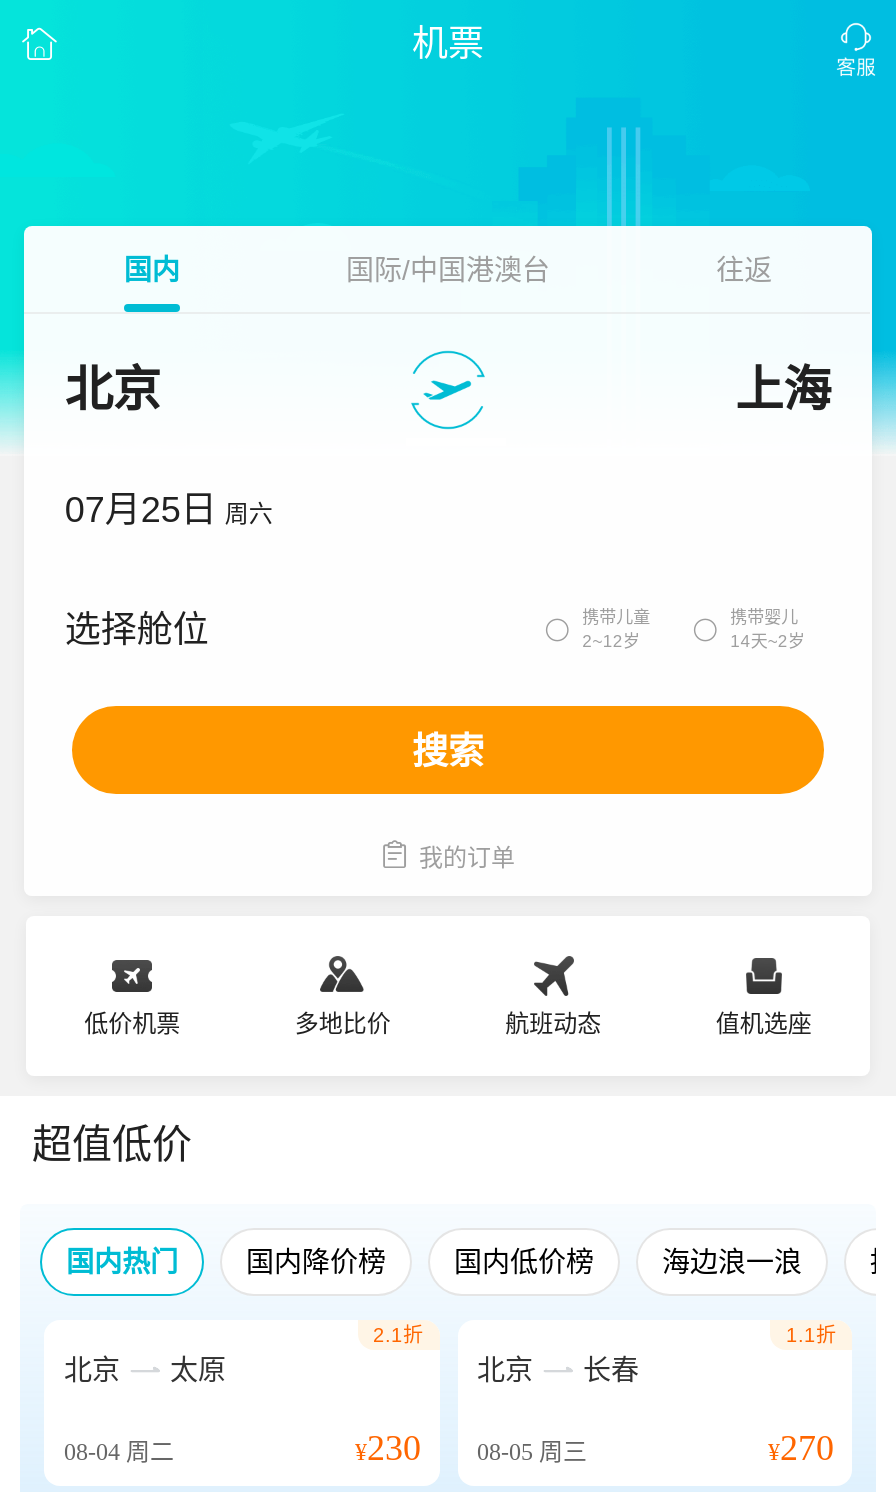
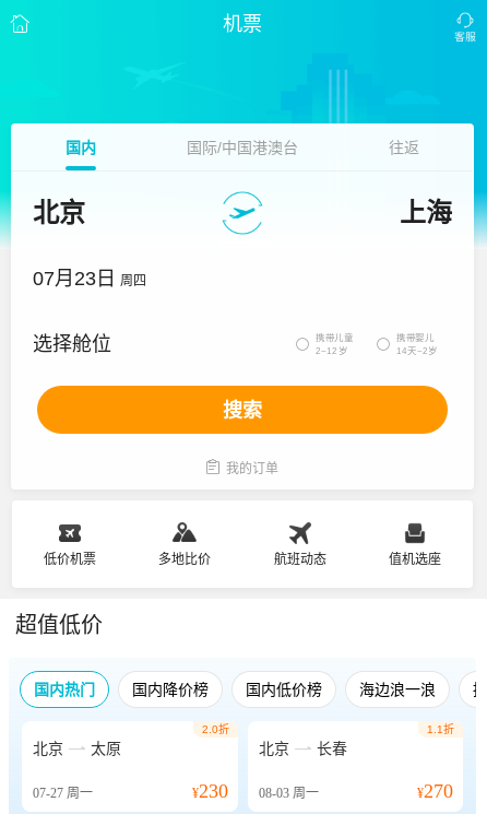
- 07月25日 周六
+ 07月23日 周四

- 2.1折
+ 2.0折

- 08-04周二
+ 07-27周一

- ¥230 08-05周三
+ ¥230 08-03周一
